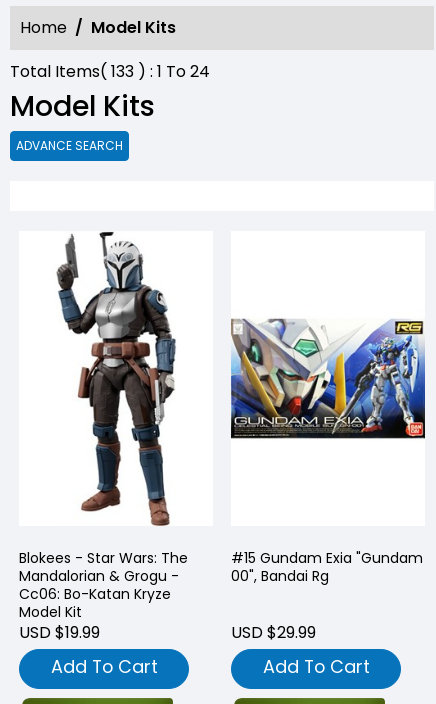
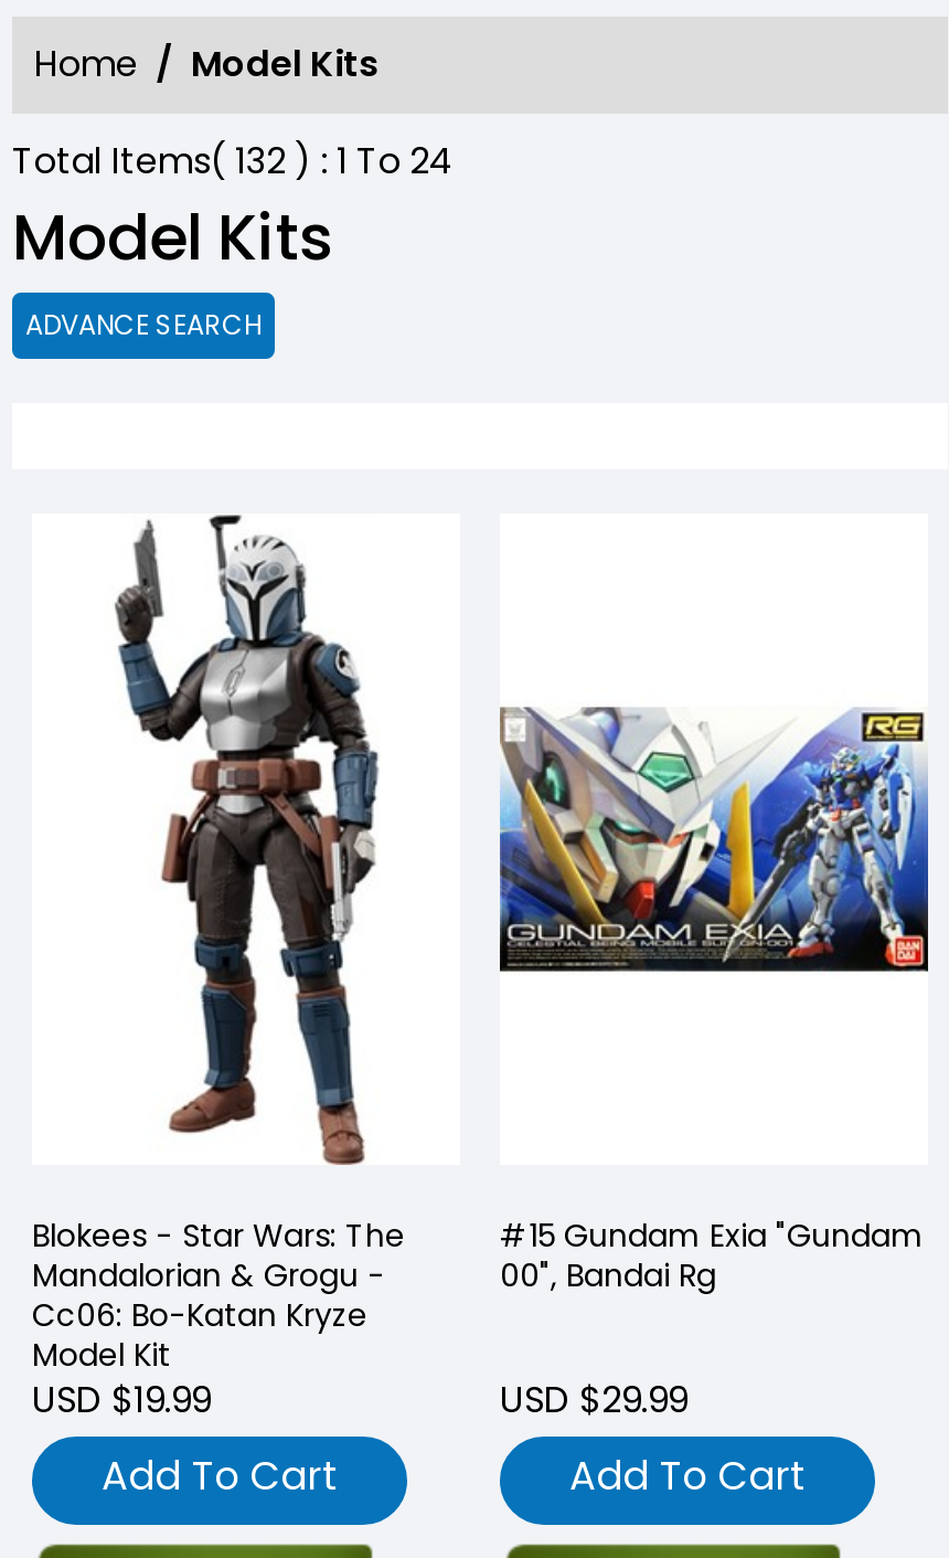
- Total Items(133) : 1 To 24
+ Total Items(132) : 1 To 24
